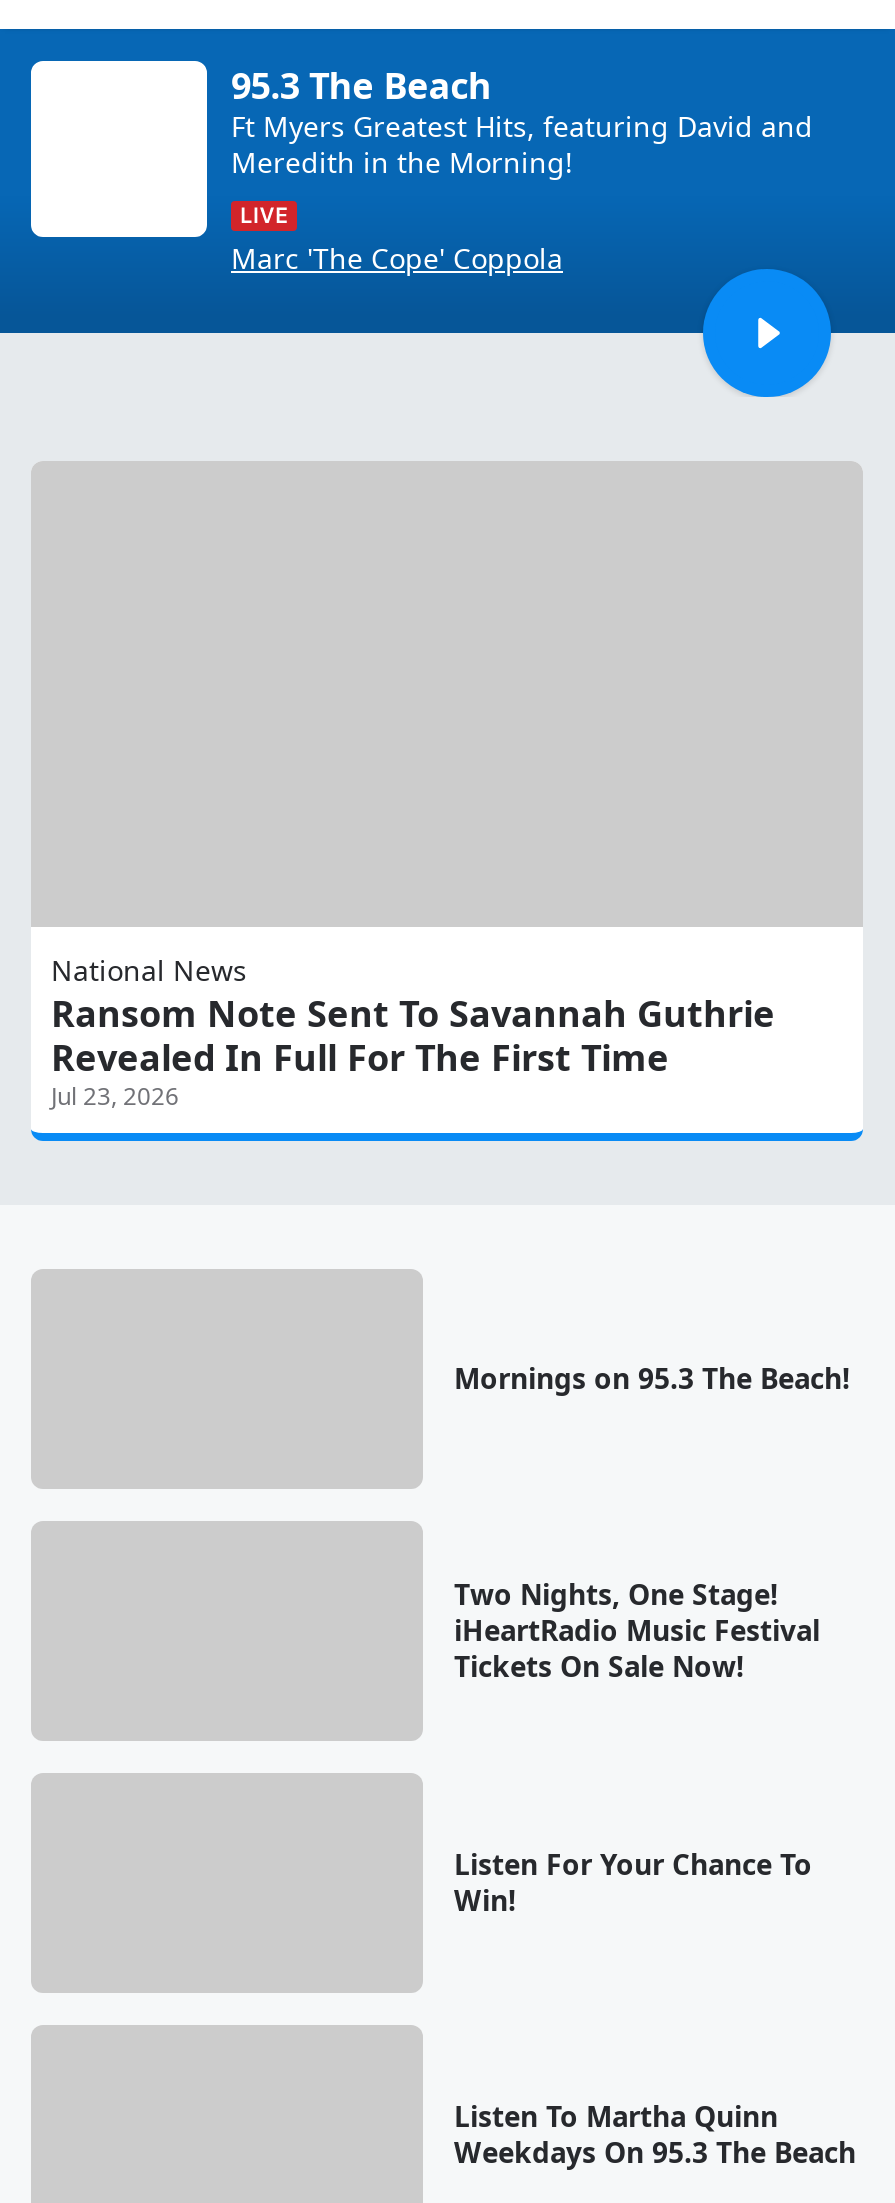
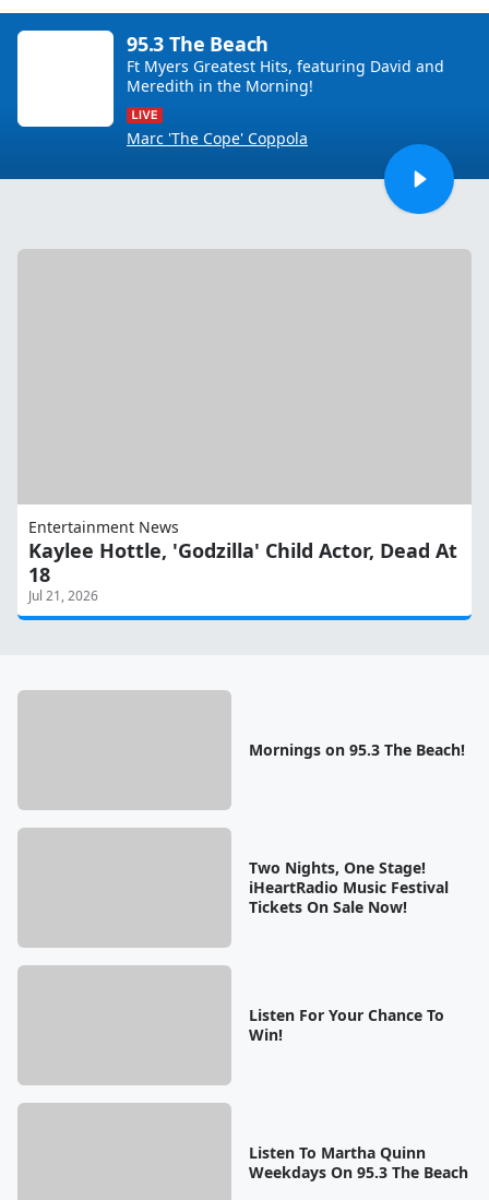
- National News
- Ransom Note Sent To Savannah Guthrie
- Revealed In Full For The First Time
- Jul 23, 2026
+ Entertainment News
+ Kaylee Hottle, 'Godzilla' Child Actor, Dead At
+ 18
+ Jul 21, 2026
